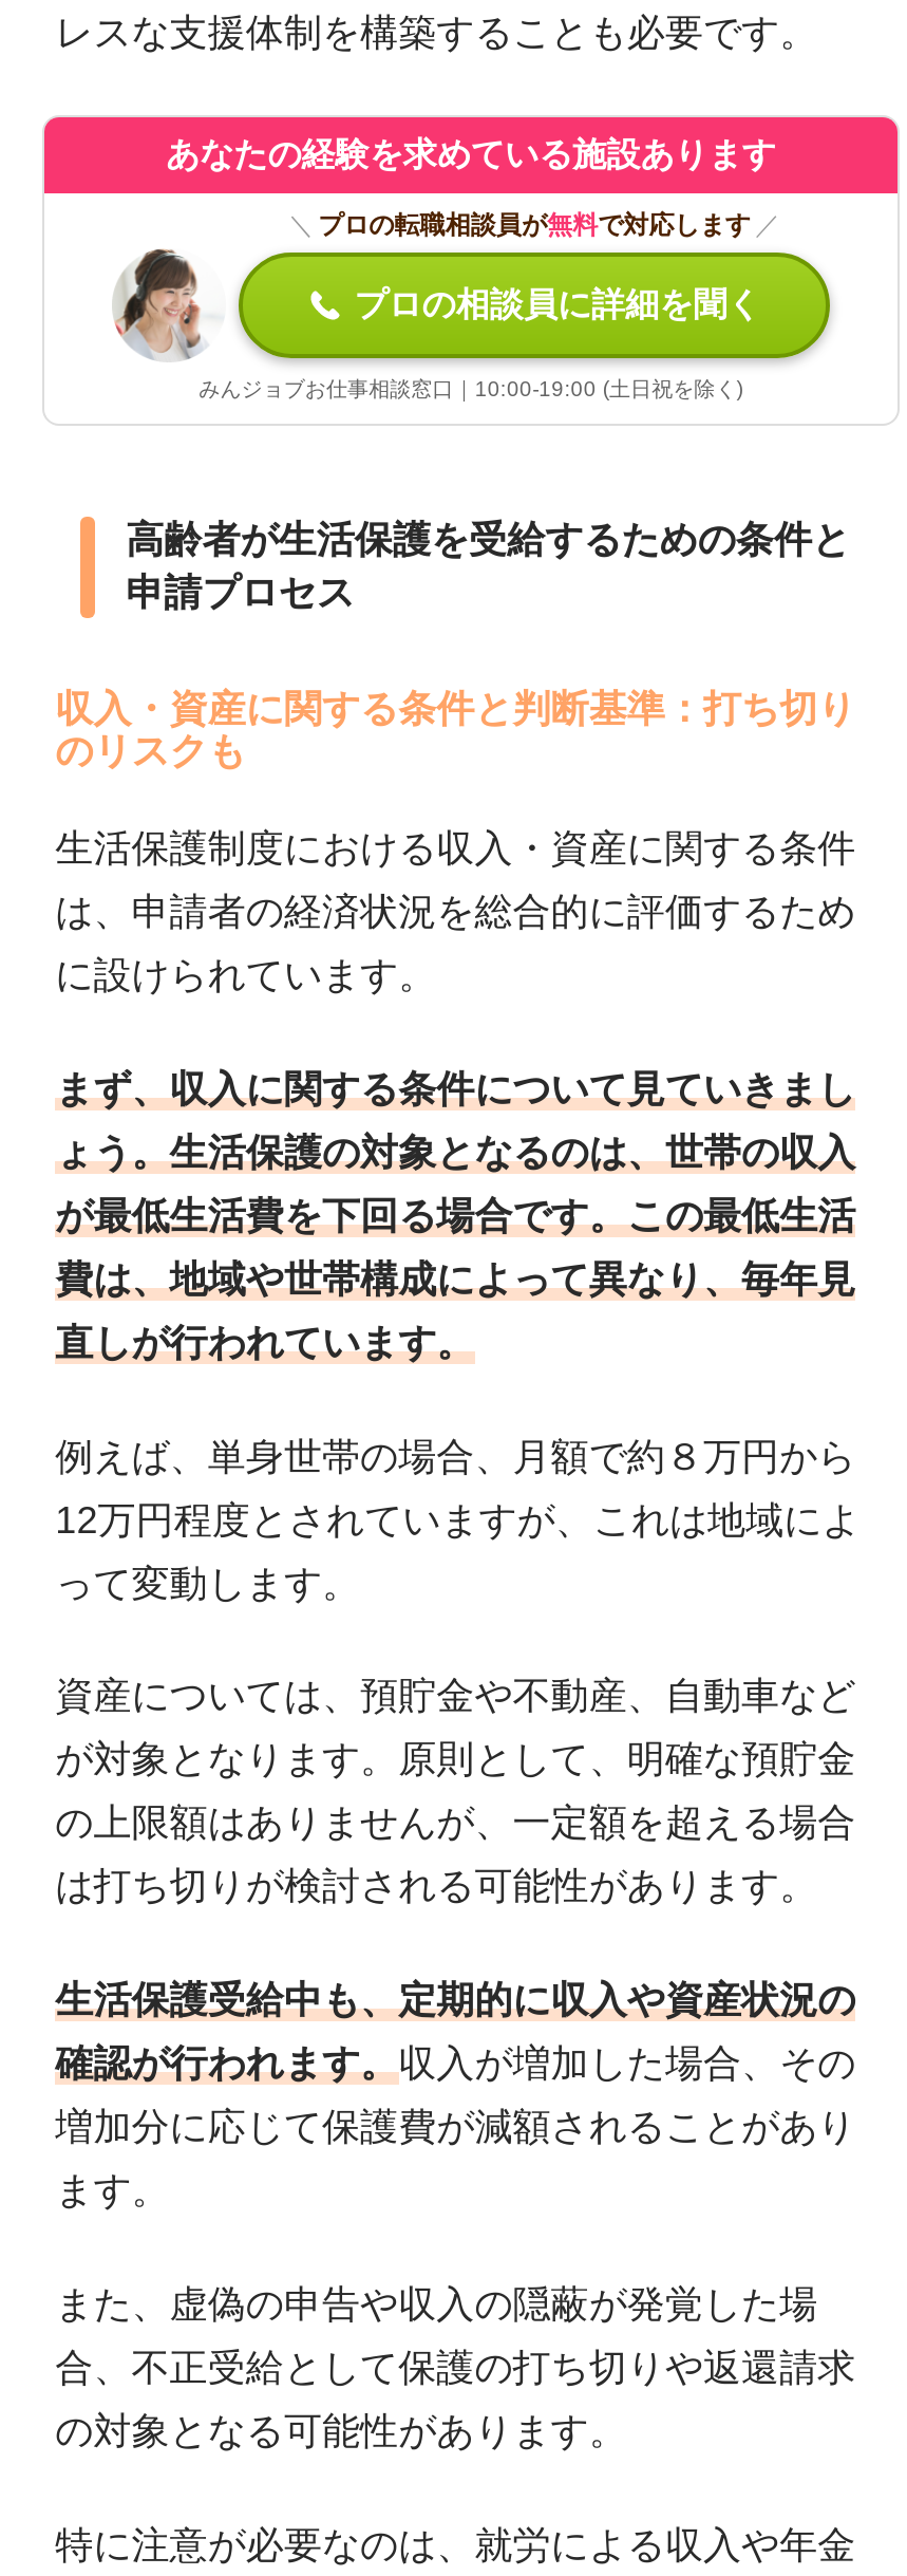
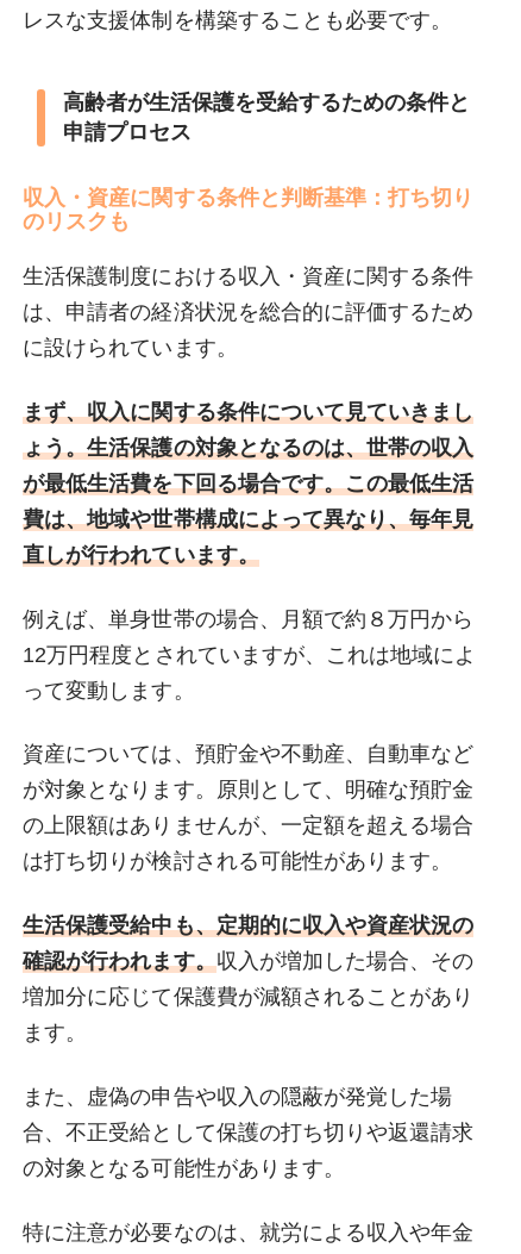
- [image]
- あなたの経験を求めている施設あります
- ＼ プロの転職相談員が無料で対応します ／
- プロの相談員に詳細を聞く
- みんジョブお仕事相談窓口｜10:00-19:00 (土日祝を除く)
